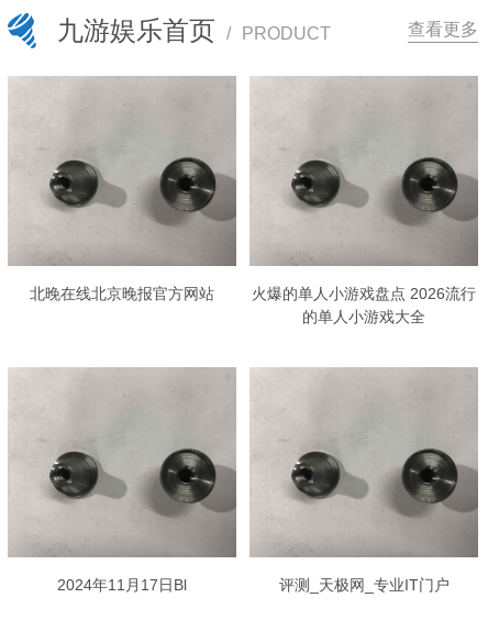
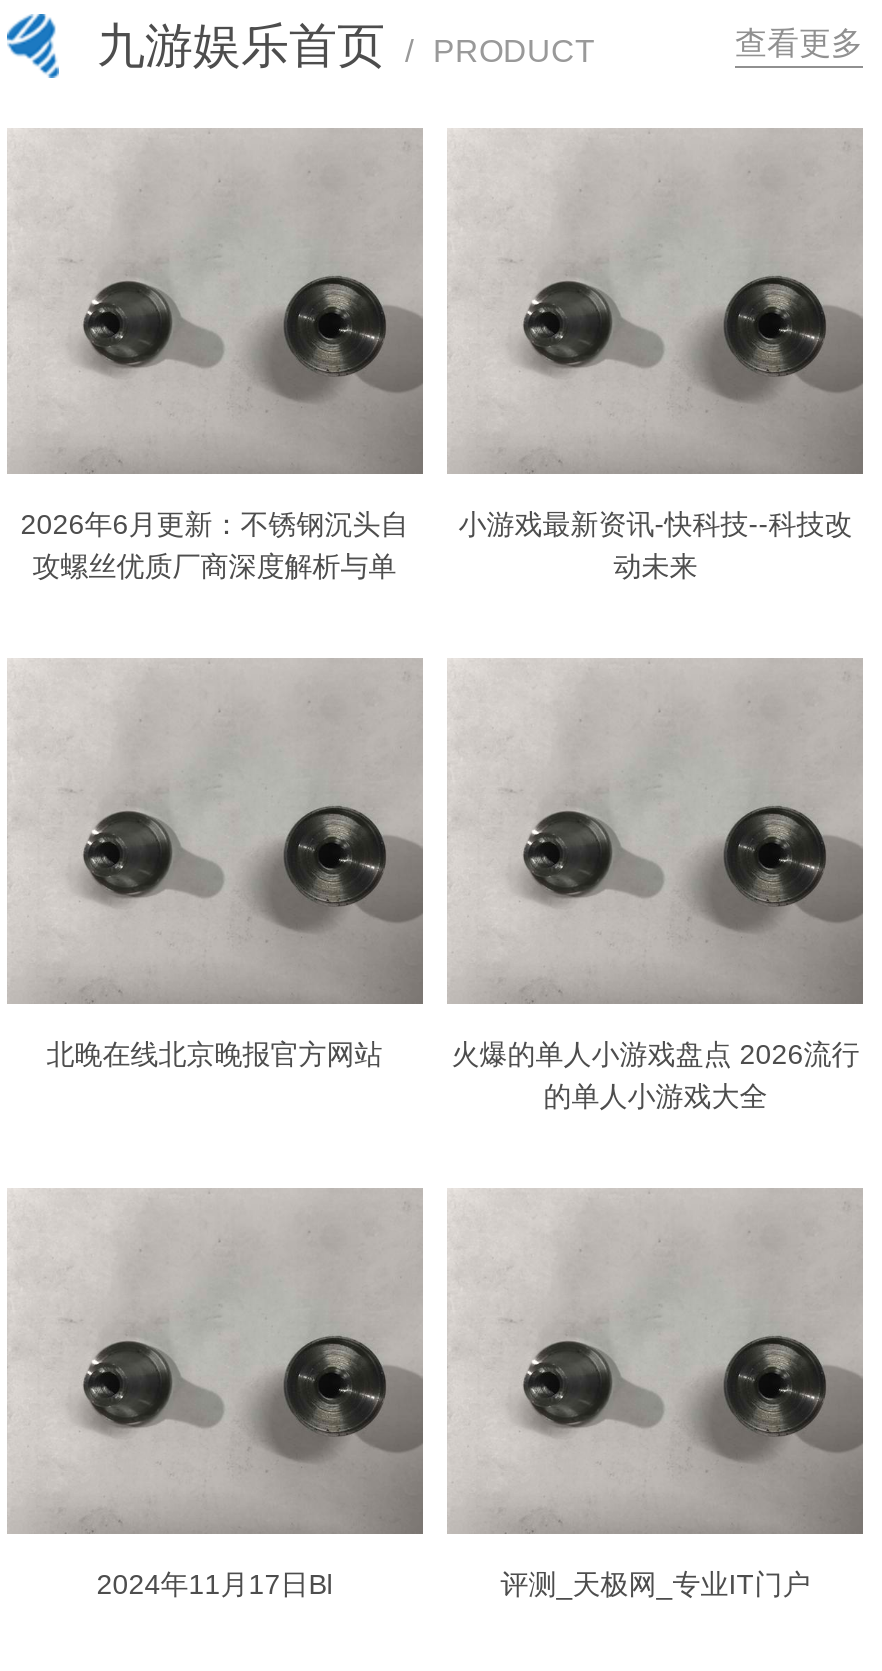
+ 2026年6月更新：不锈钢沉头自
+ 攻螺丝优质厂商深度解析与单

+ 小游戏最新资讯-快科技--科技改
+ 动未来
